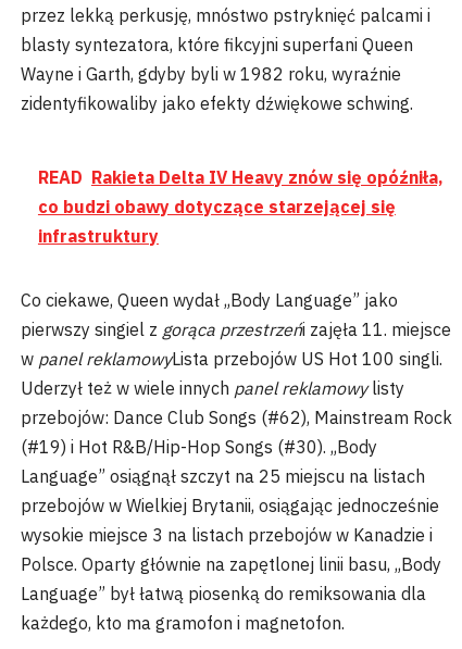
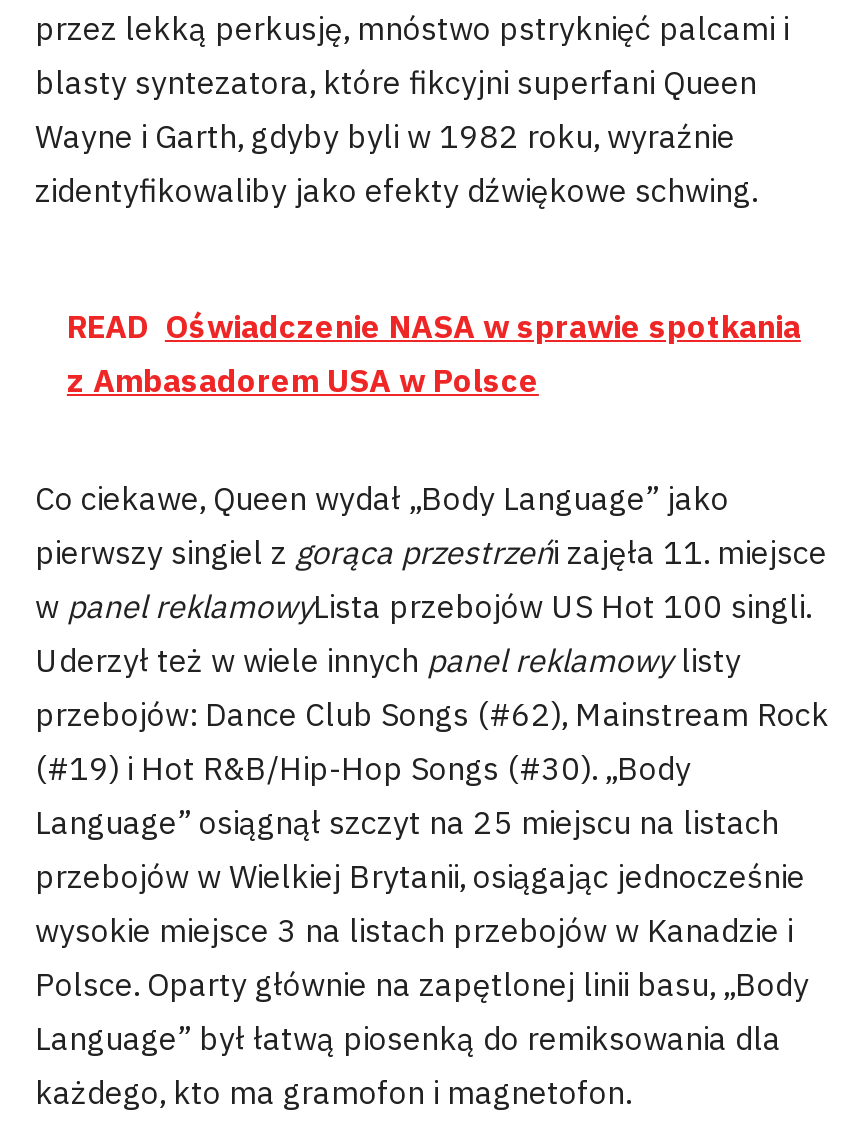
- READ Rakieta Delta IV Heavy znów się opóźniła,
- co budzi obawy dotyczące starzejącej się
- infrastruktury
+ READ Oświadczenie NASA w sprawie spotkania
+ z Ambasadorem USA w Polsce
